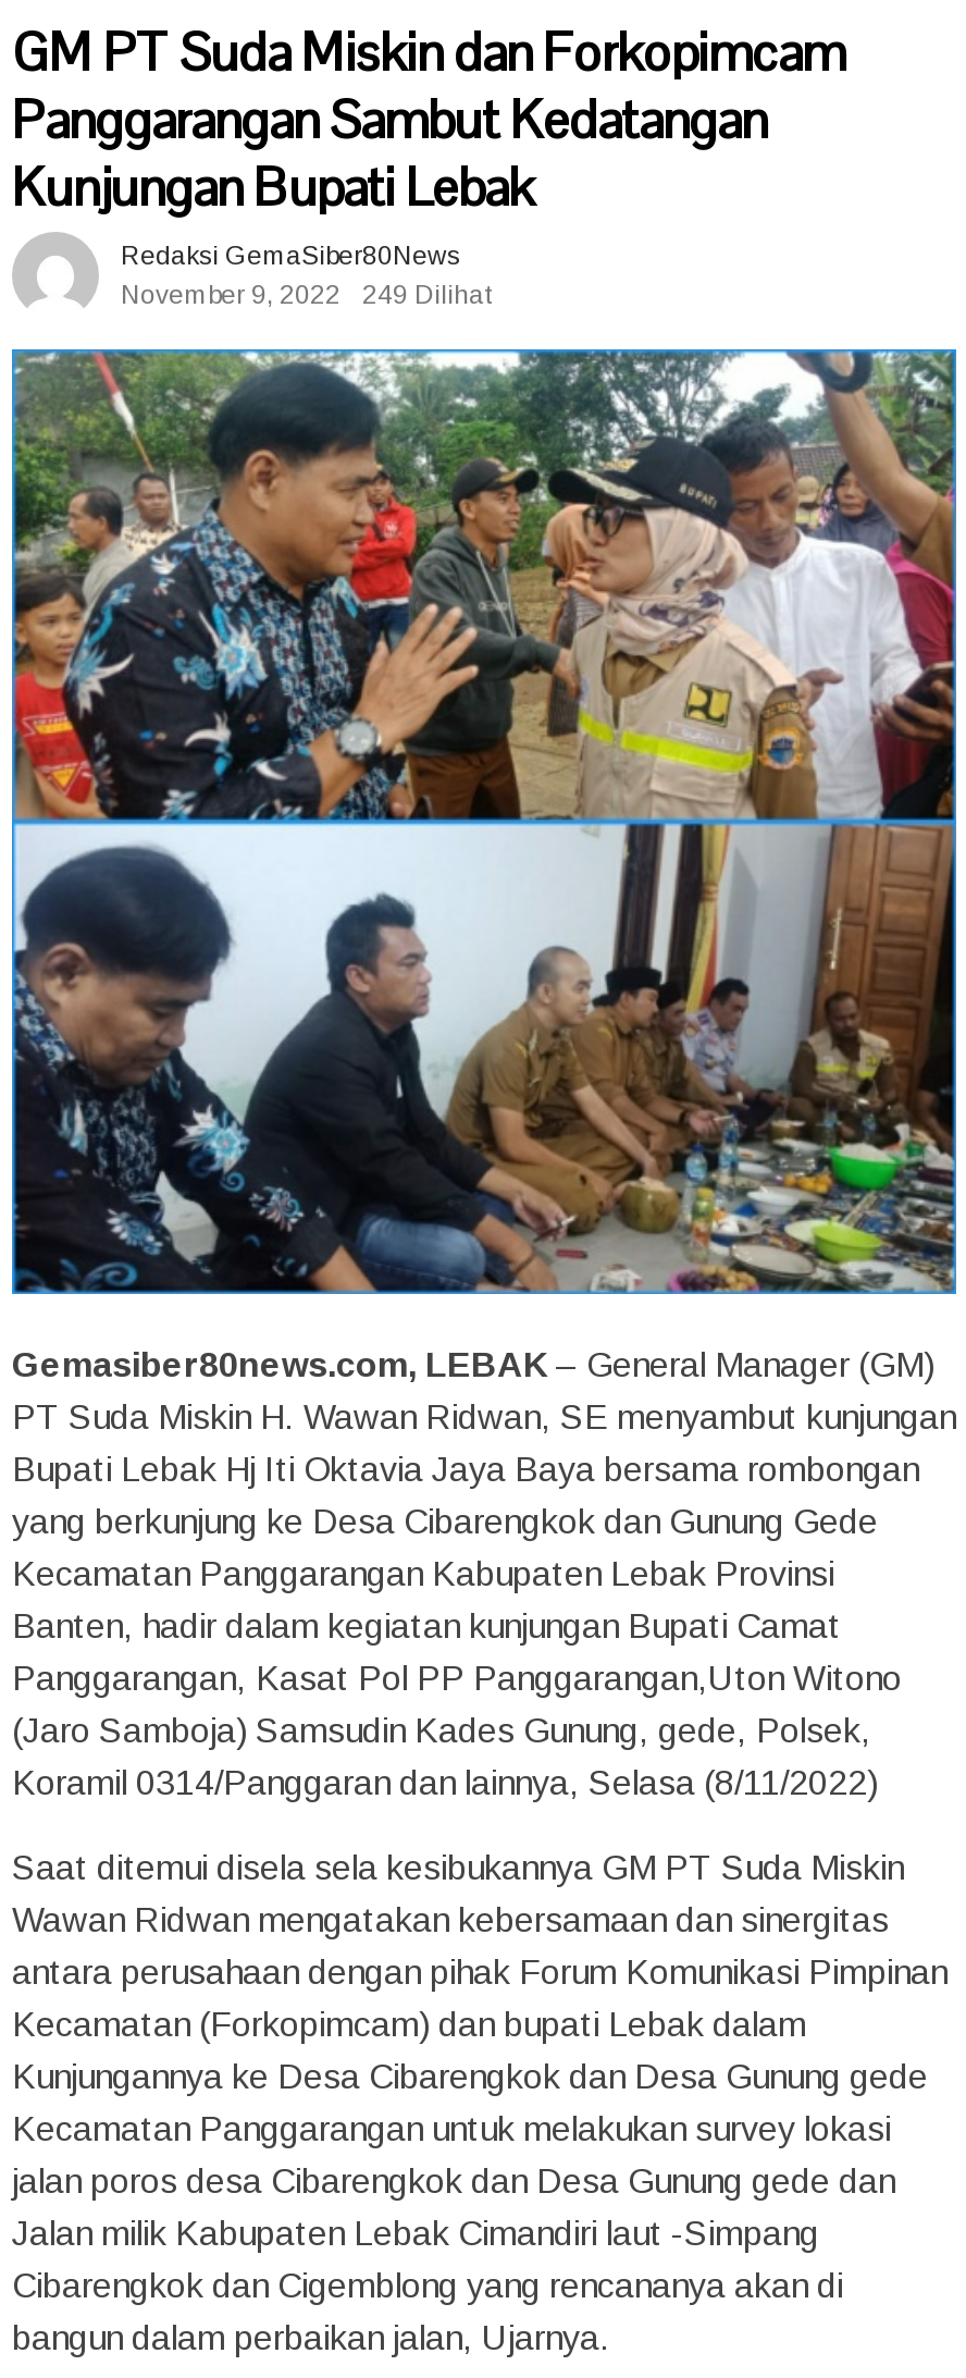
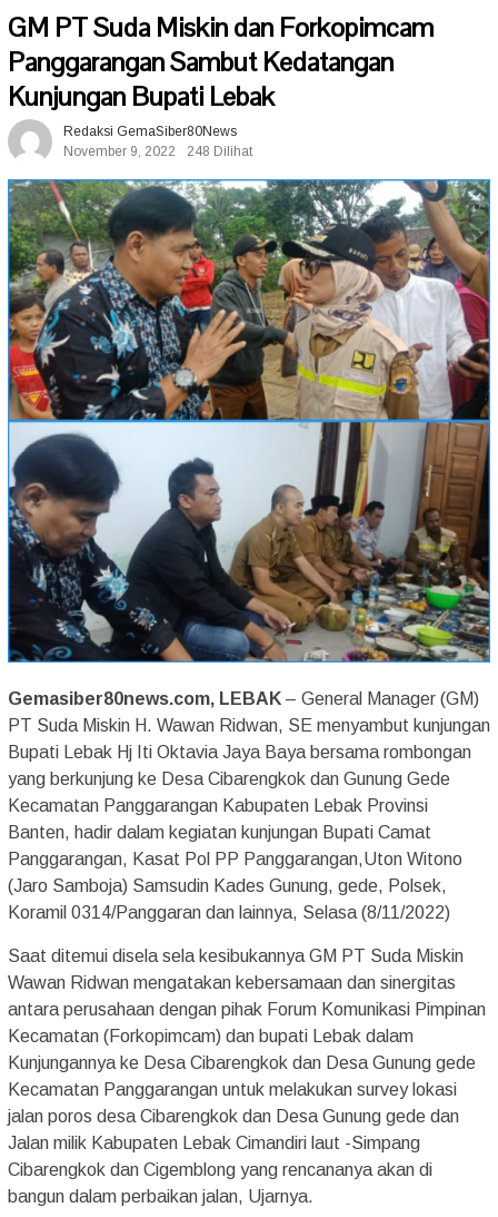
- November 9, 2022 249 Dilihat
+ November 9, 2022 248 Dilihat
